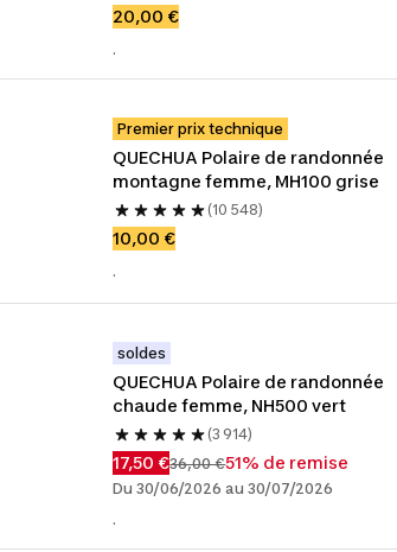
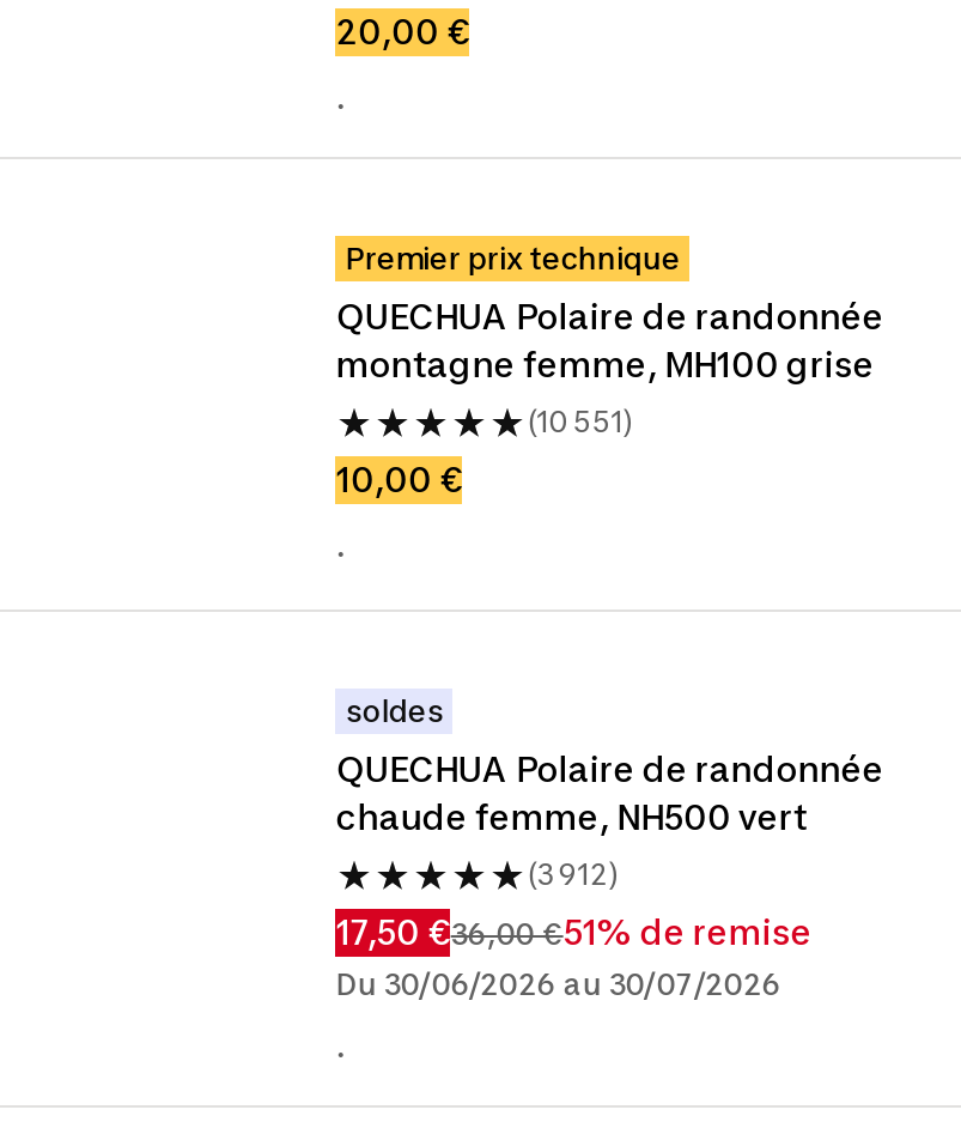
- (10 548)
+ (10 551)

- (3 914)
+ (3 912)
